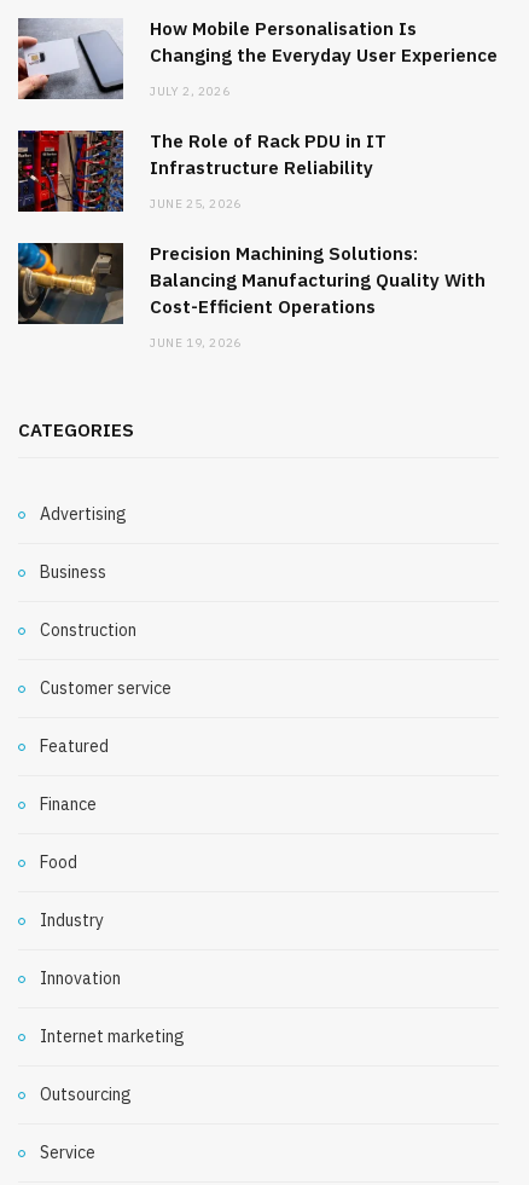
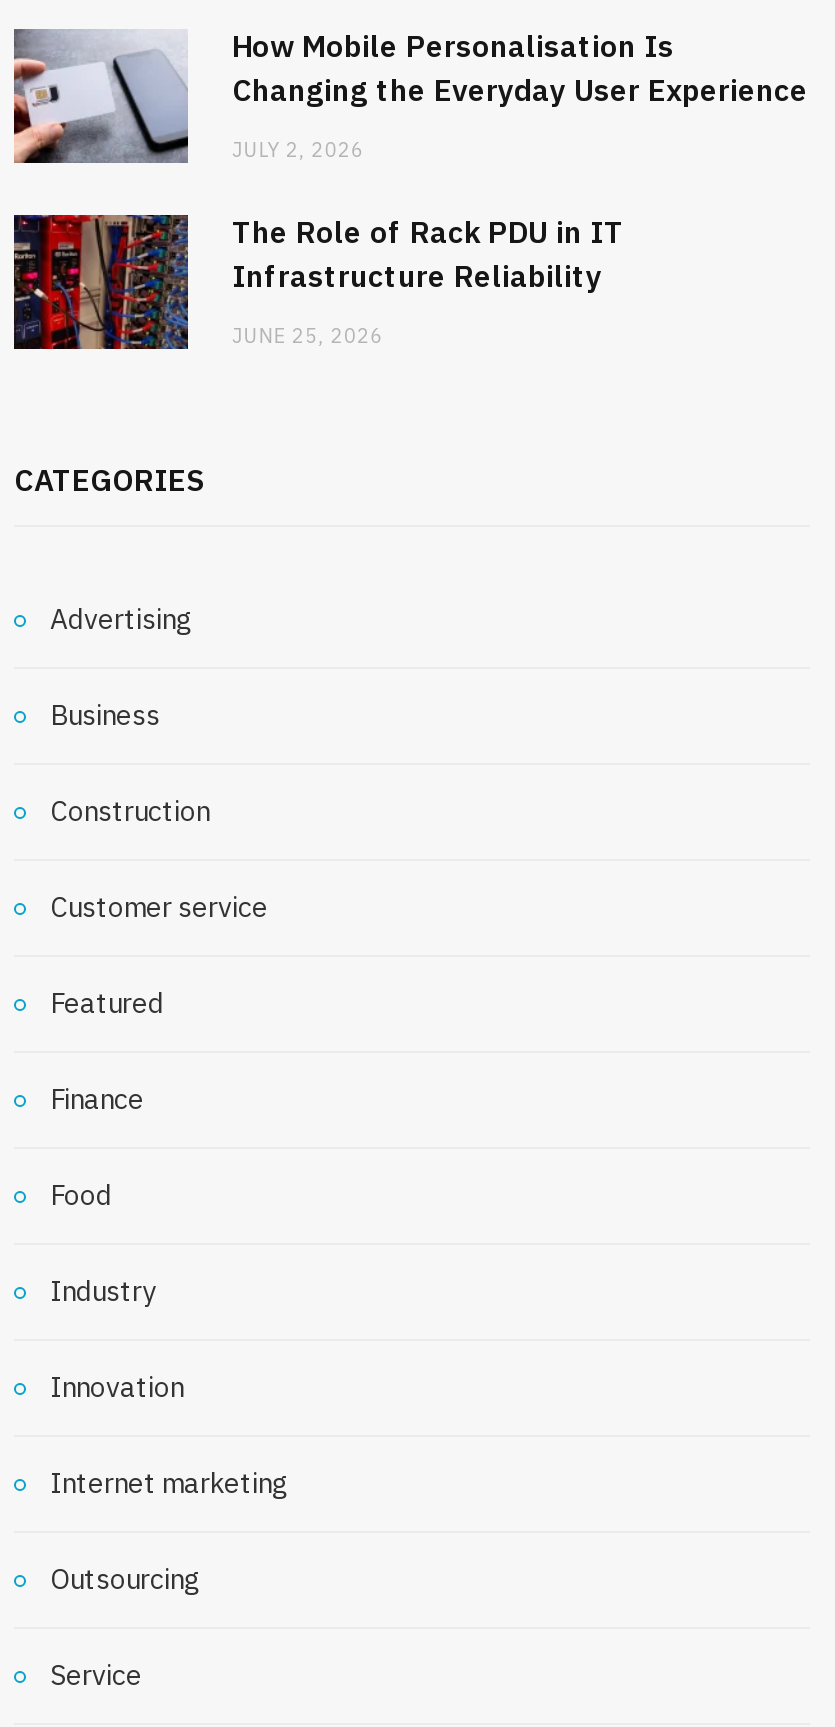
- [image]
- Precision Machining Solutions:
- Balancing Manufacturing Quality With
- Cost-Efficient Operations
- JUNE 19, 2026
